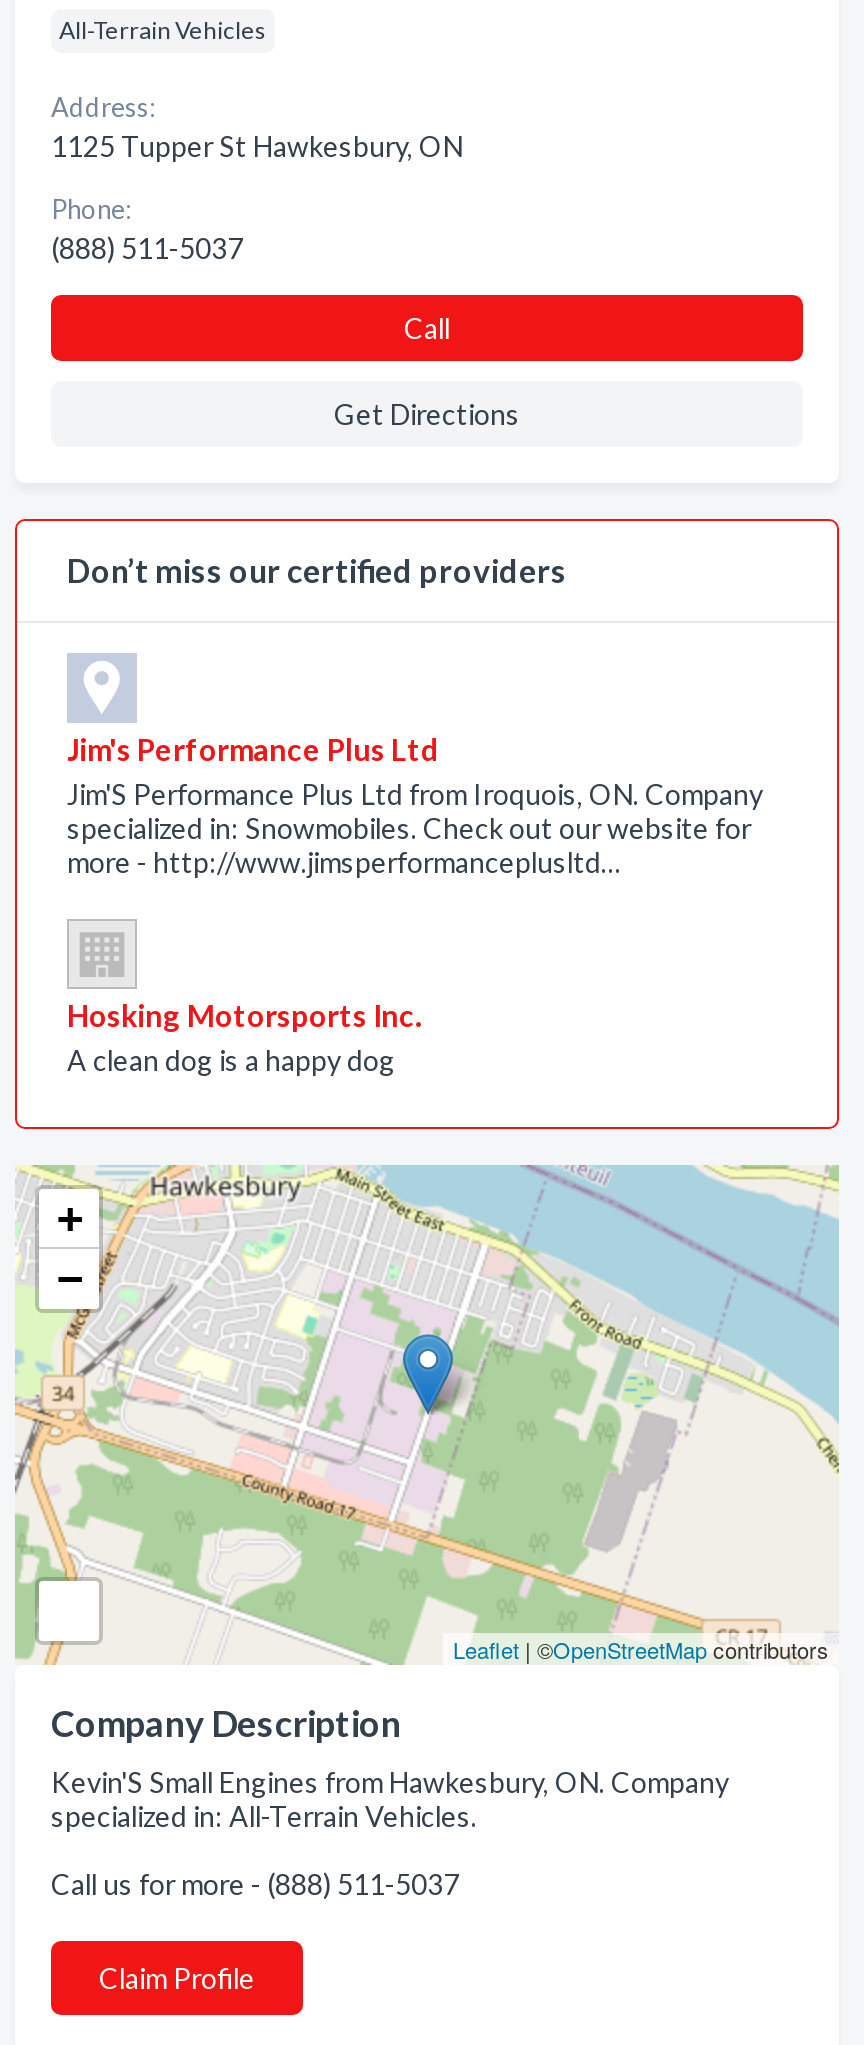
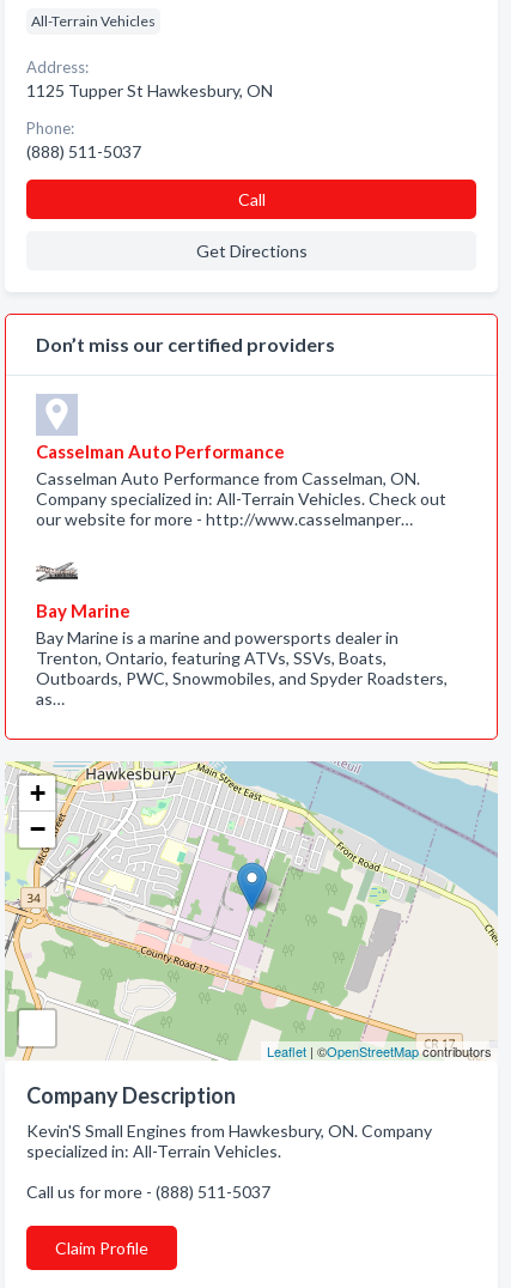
- Jim's Performance Plus Ltd
- Jim'S Performance Plus Ltd from Iroquois, ON. Company
- specialized in: Snowmobiles. Check out our website for
- more - http://www.jimsperformanceplusltd…
+ Casselman Auto Performance
+ Casselman Auto Performance from Casselman, ON.
+ Company specialized in: All-Terrain Vehicles. Check out
+ our website for more - http://www.casselmanper…

- Hosking Motorsports Inc.
- A clean dog is a happy dog
+ Bay Marine
+ Bay Marine is a marine and powersports dealer in
+ Trenton, Ontario, featuring ATVs, SSVs, Boats,
+ Outboards, PWC, Snowmobiles, and Spyder Roadsters,
+ as…
